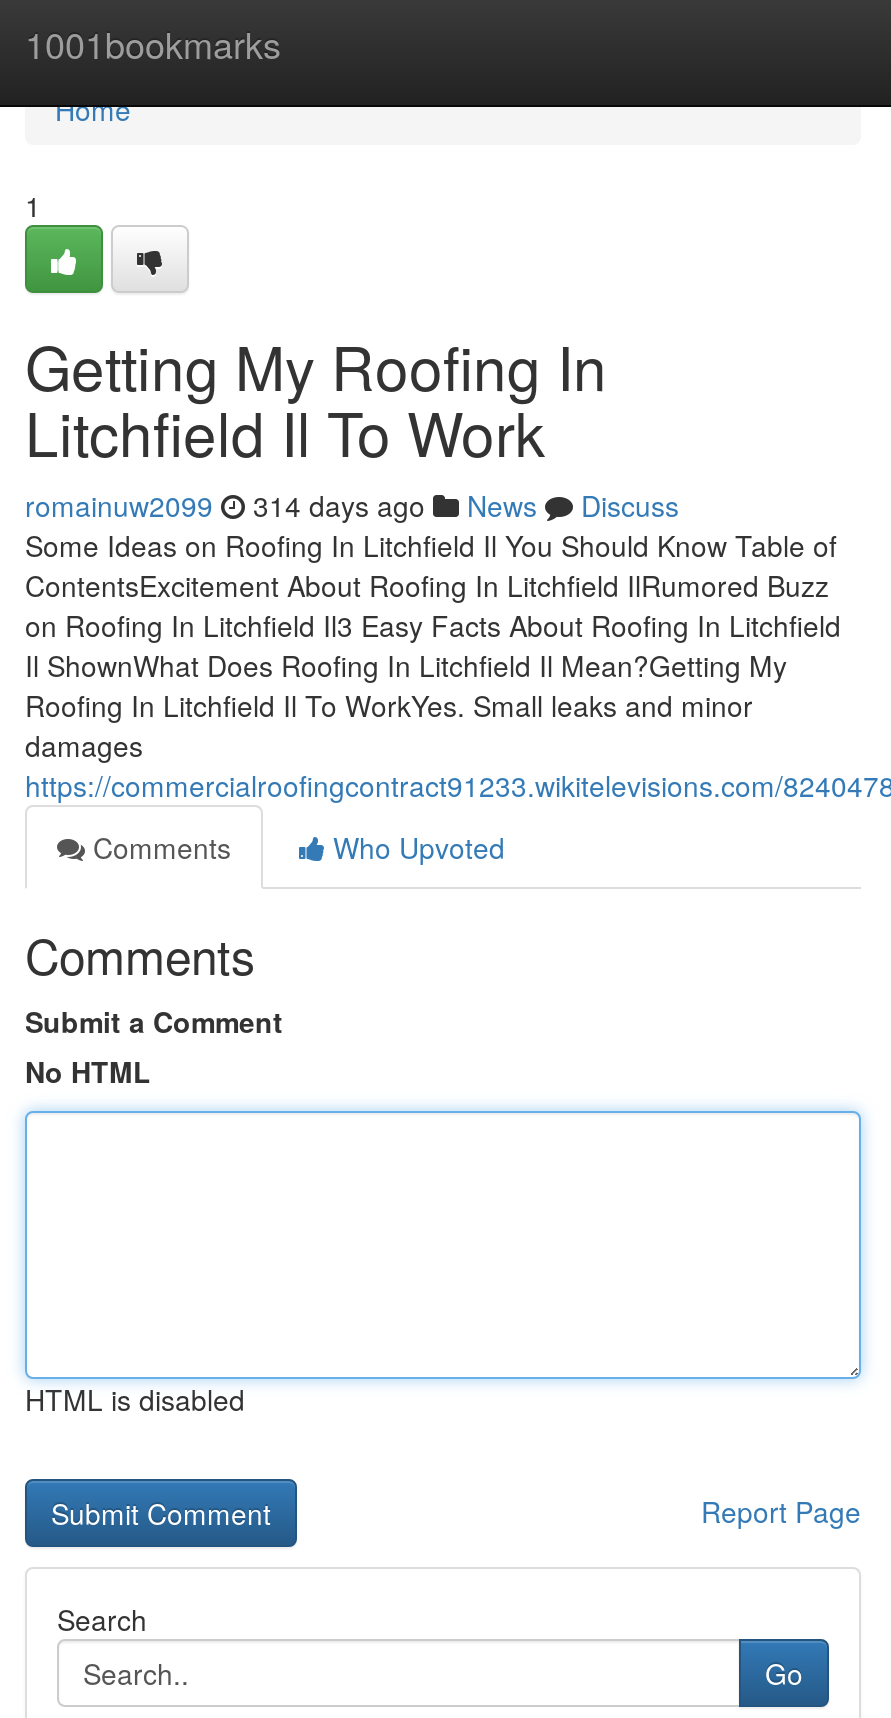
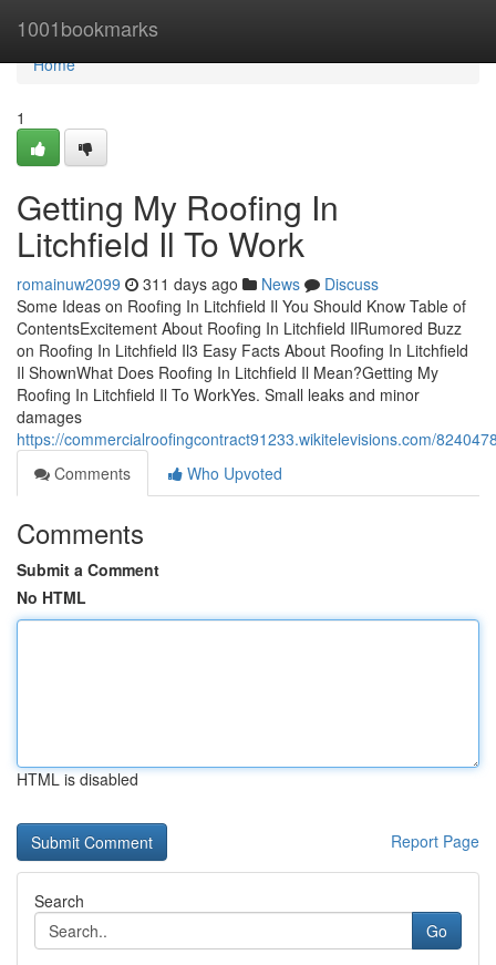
- romainuw2099 314 days ago News Discuss
+ romainuw2099 311 days ago News Discuss
